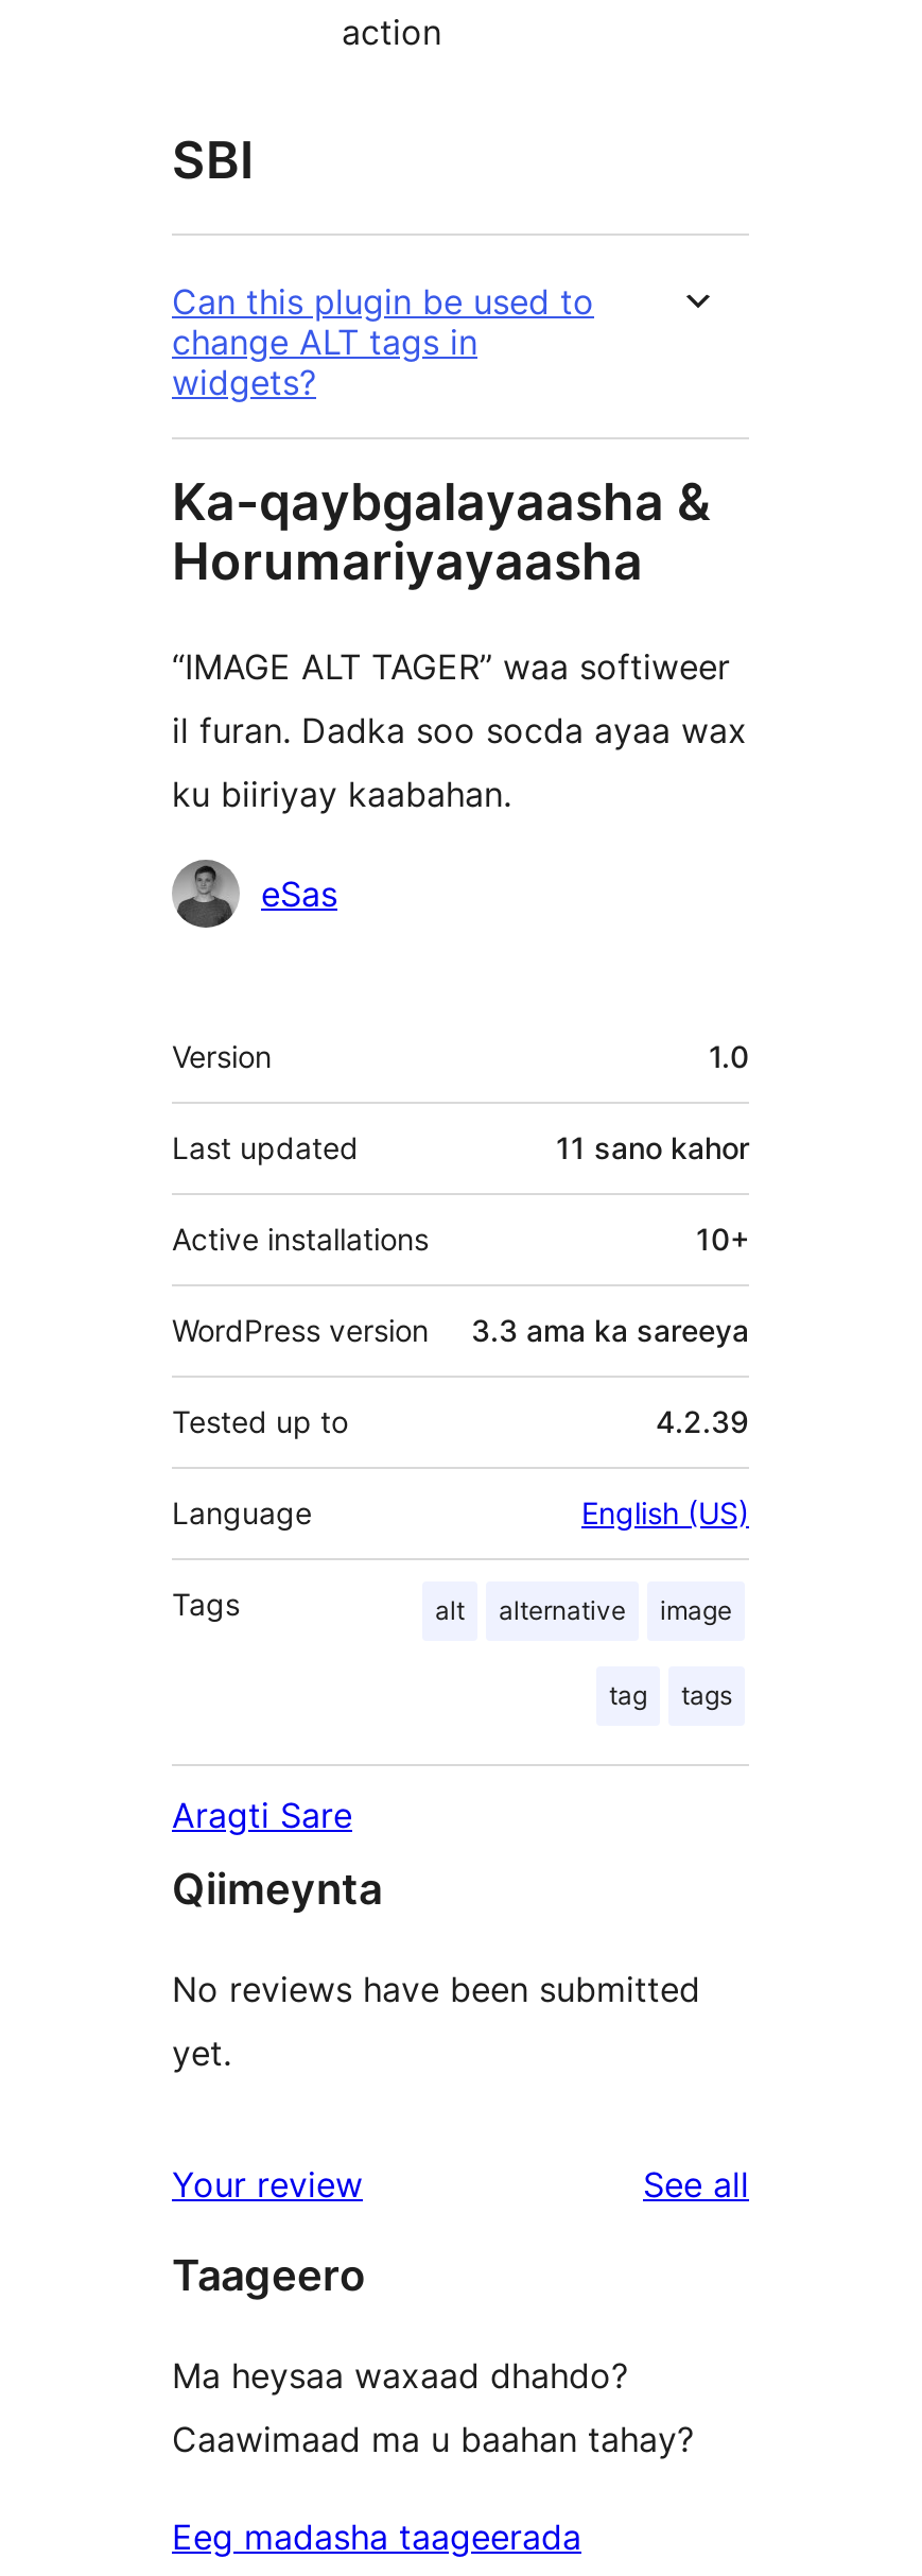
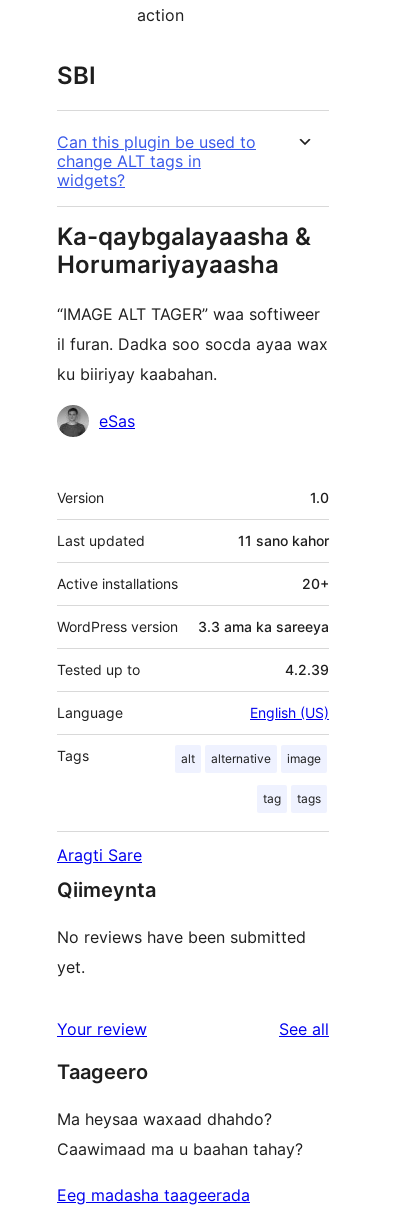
- 10+
+ 20+
